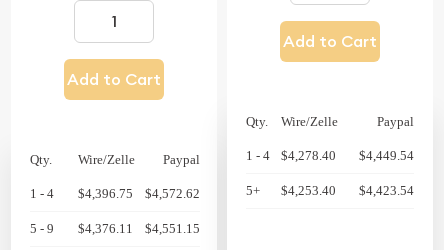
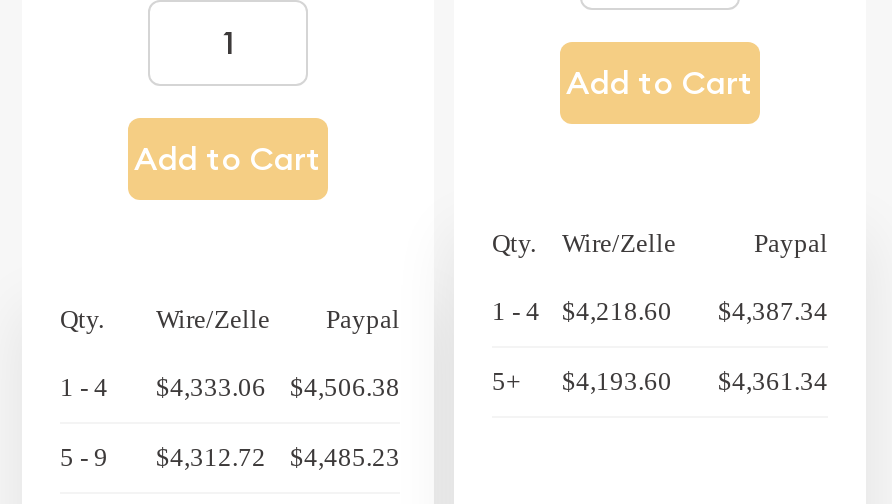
- $4,278.40
+ $4,218.60

- $4,449.54
+ $4,387.34

- $4,396.75
+ $4,333.06

- $4,572.62
+ $4,506.38

- $4,253.40
+ $4,193.60

- $4,423.54
+ $4,361.34

- $4,376.11
+ $4,312.72

- $4,551.15
+ $4,485.23
